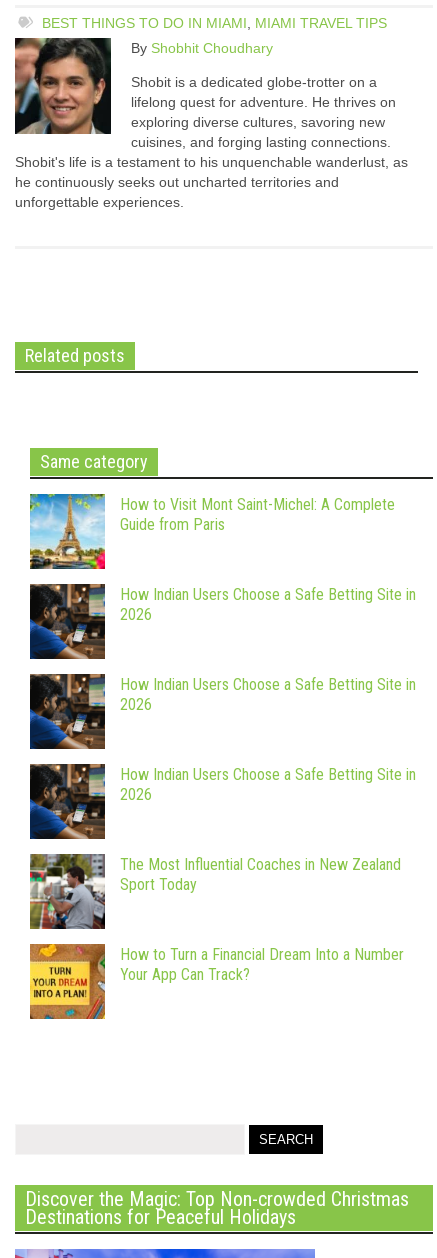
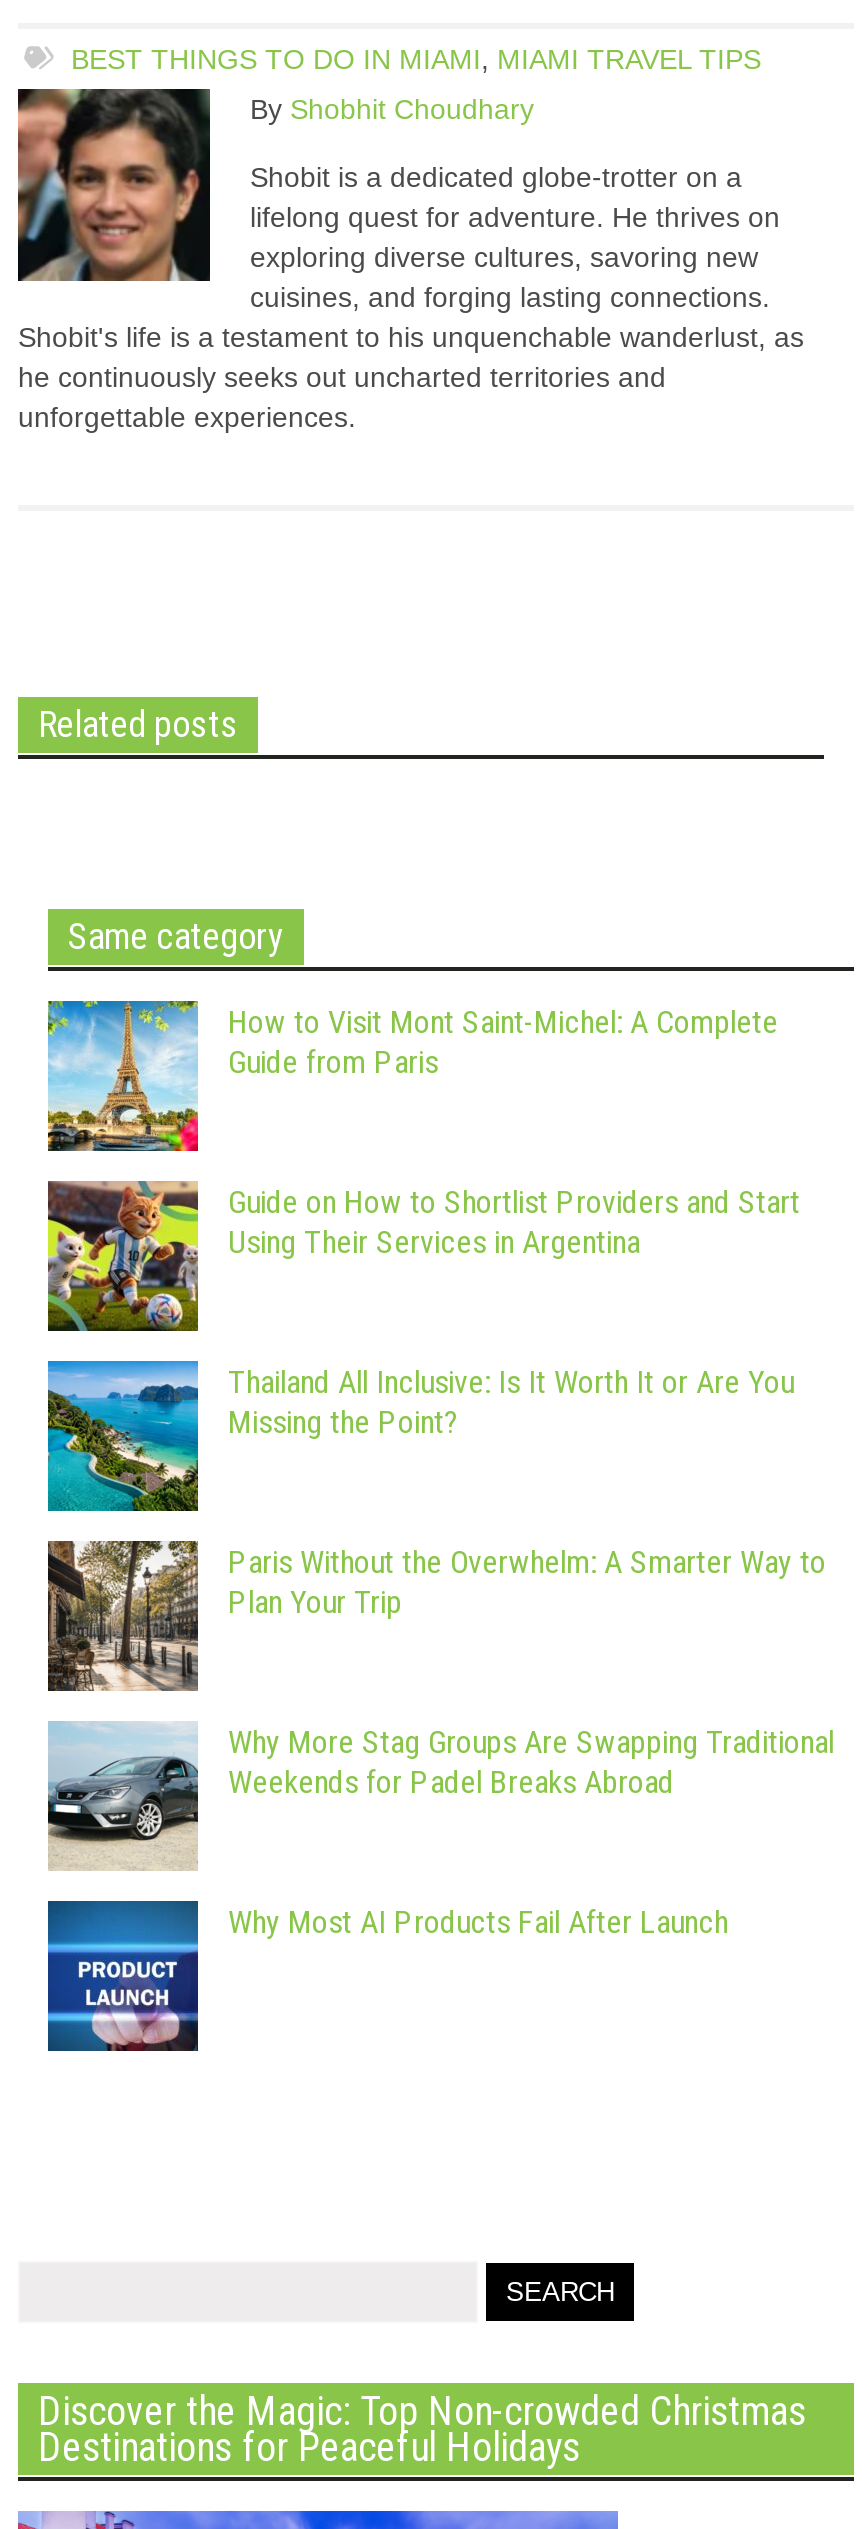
- [image]
- How Indian Users Choose a Safe Betting Site in
- 2026
+ [image]
+ Guide on How to Shortlist Providers and Start
+ Using Their Services in Argentina

- [image]
- How Indian Users Choose a Safe Betting Site in
- 2026
+ [image]
+ Thailand All Inclusive: Is It Worth It or Are You
+ Missing the Point?

- [image]
- How Indian Users Choose a Safe Betting Site in
- 2026
+ [image]
+ Paris Without the Overwhelm: A Smarter Way to
+ Plan Your Trip

- [image]
- The Most Influential Coaches in New Zealand
- Sport Today
+ [image]
+ Why More Stag Groups Are Swapping Traditional
+ Weekends for Padel Breaks Abroad

- [image]
- How to Turn a Financial Dream Into a Number
- Your App Can Track?
+ [image]
+ Why Most AI Products Fail After Launch
